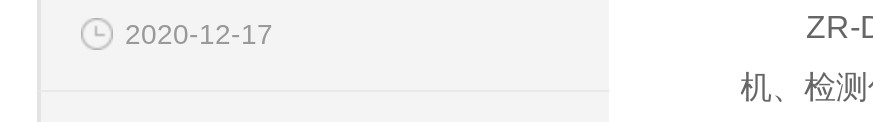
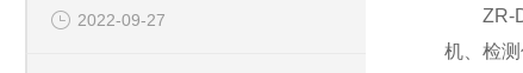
- 2020-12-17
+ 2022-09-27
